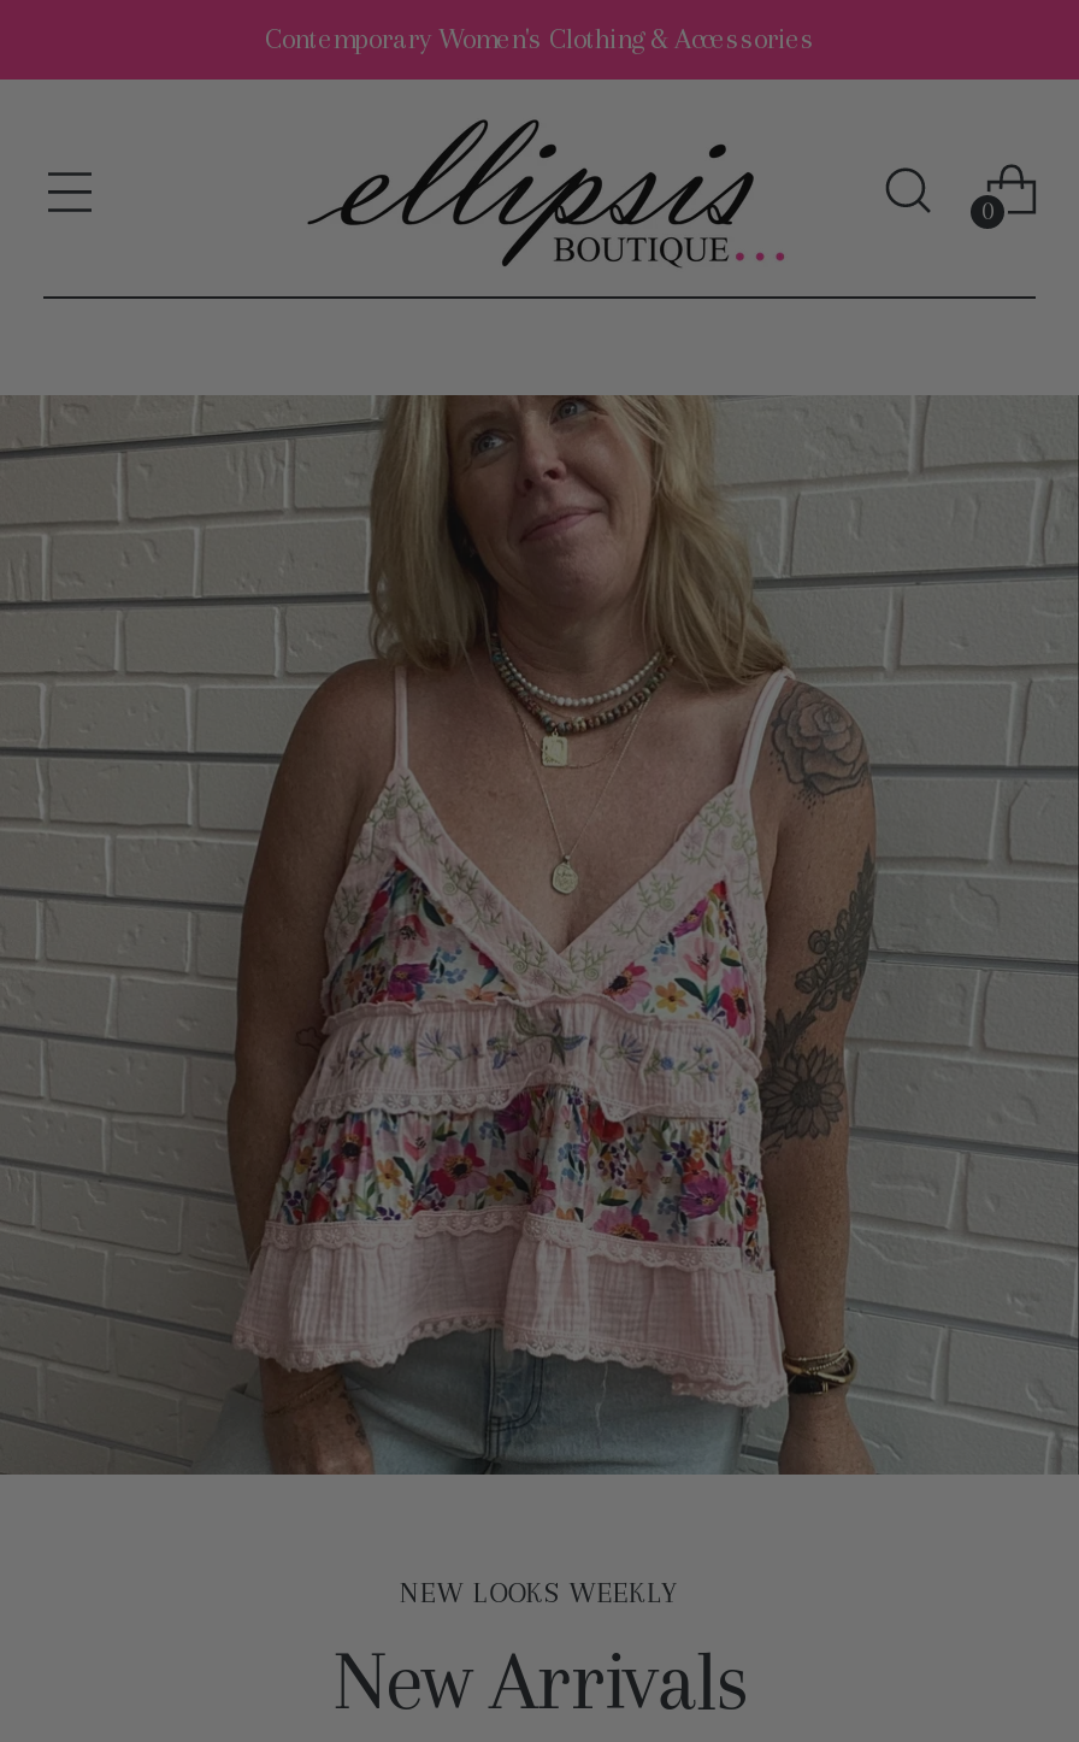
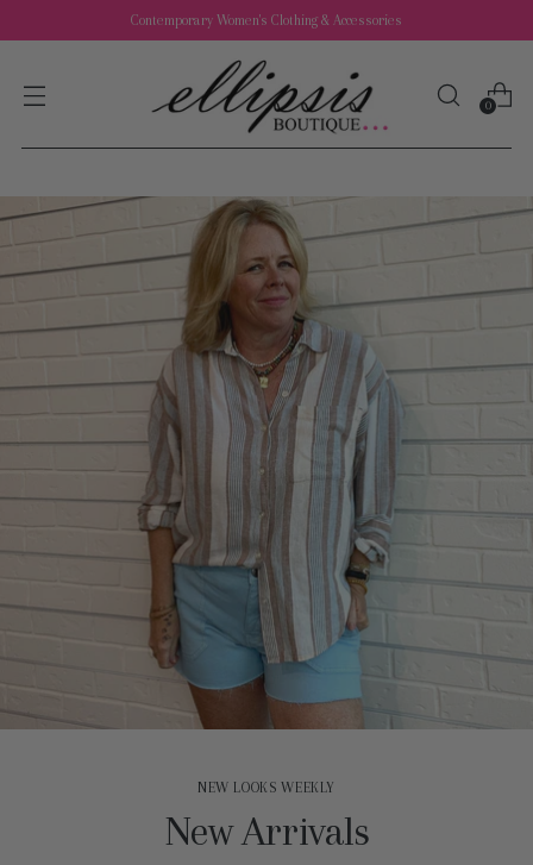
- [image]
+ [image]
